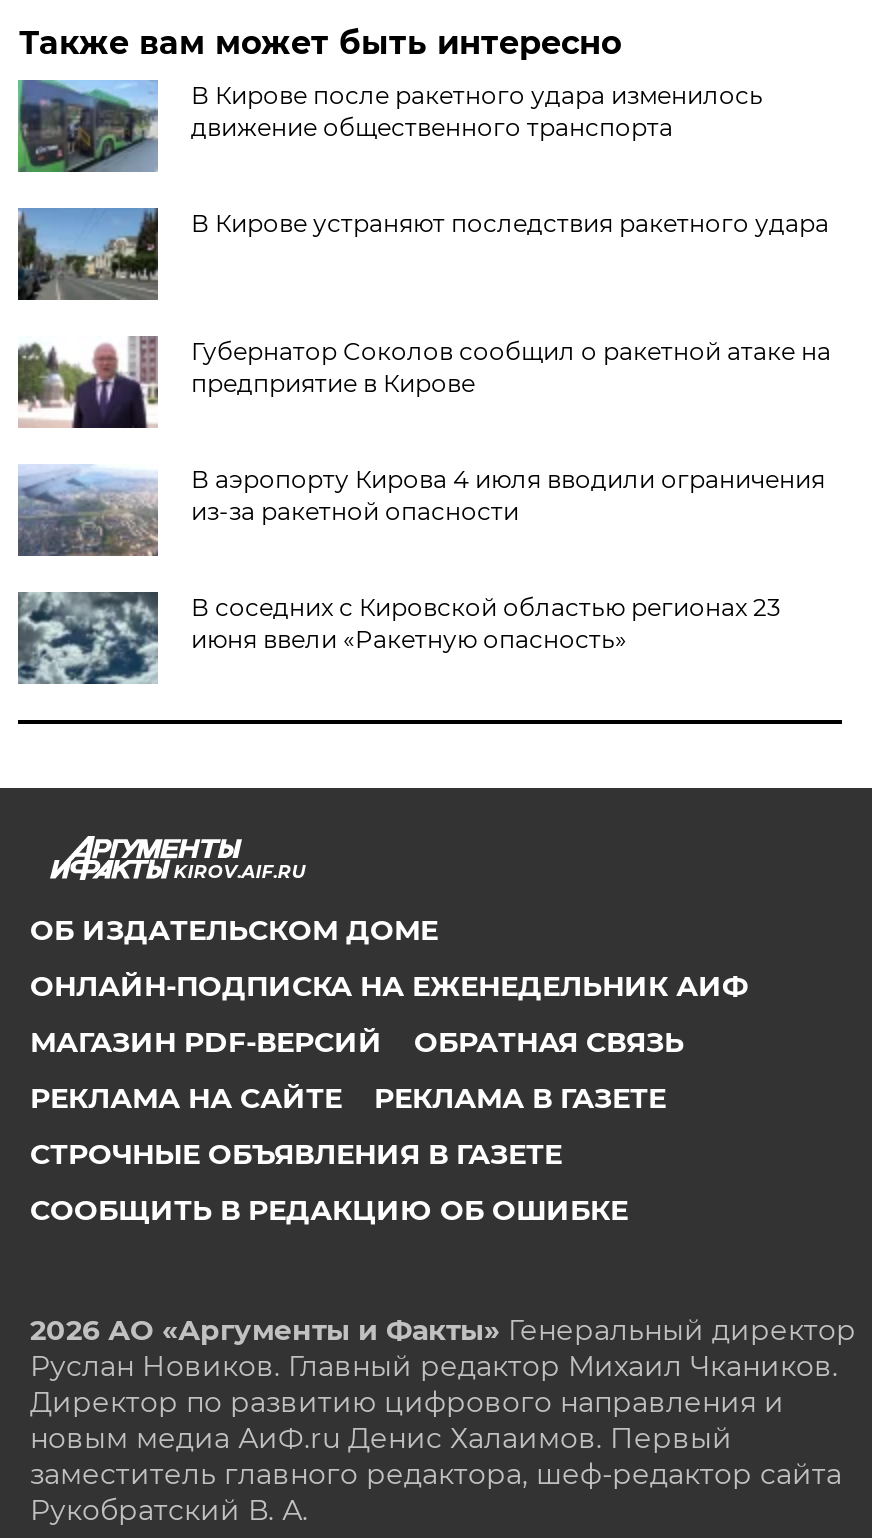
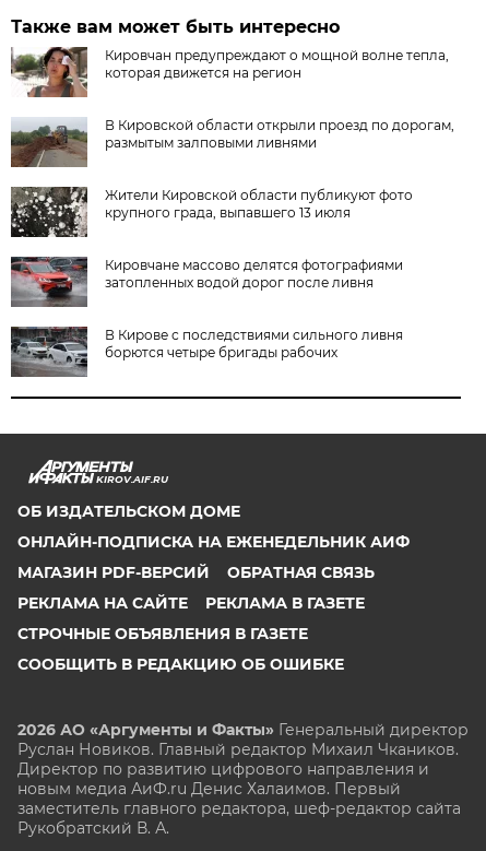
- [image]
- В Кирове после ракетного удара изменилось
- движение общественного транспорта
+ [image]
+ Кировчан предупреждают о мощной волне тепла,
+ которая движется на регион

- [image]
- В Кирове устраняют последствия ракетного удара
+ [image]
+ В Кировской области открыли проезд по дорогам,
+ размытым залповыми ливнями

- [image]
- Губернатор Соколов сообщил о ракетной атаке на
- предприятие в Кирове
+ [image]
+ Жители Кировской области публикуют фото
+ крупного града, выпавшего 13 июля

- [image]
- В аэропорту Кирова 4 июля вводили ограничения
- из-за ракетной опасности
+ [image]
+ Кировчане массово делятся фотографиями
+ затопленных водой дорог после ливня

- [image]
- В соседних с Кировской областью регионах 23
- июня ввели «Ракетную опасность»
+ [image]
+ В Кирове с последствиями сильного ливня
+ борются четыре бригады рабочих
